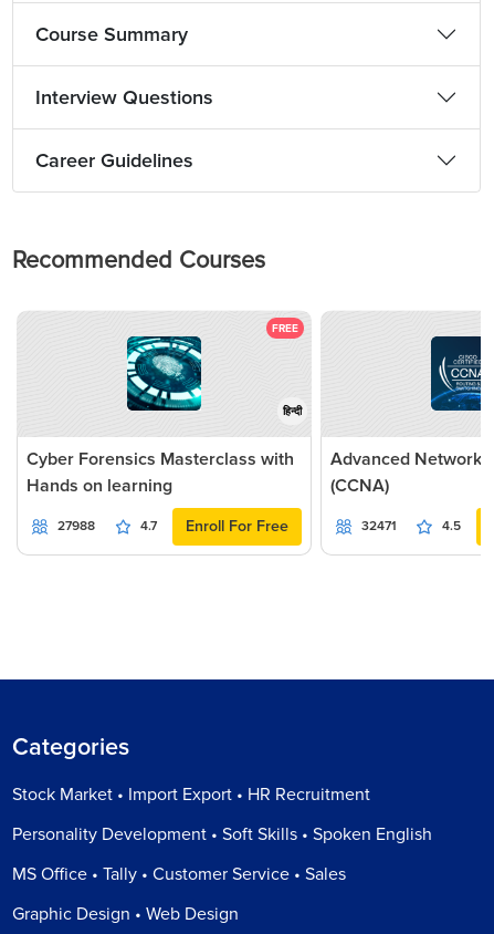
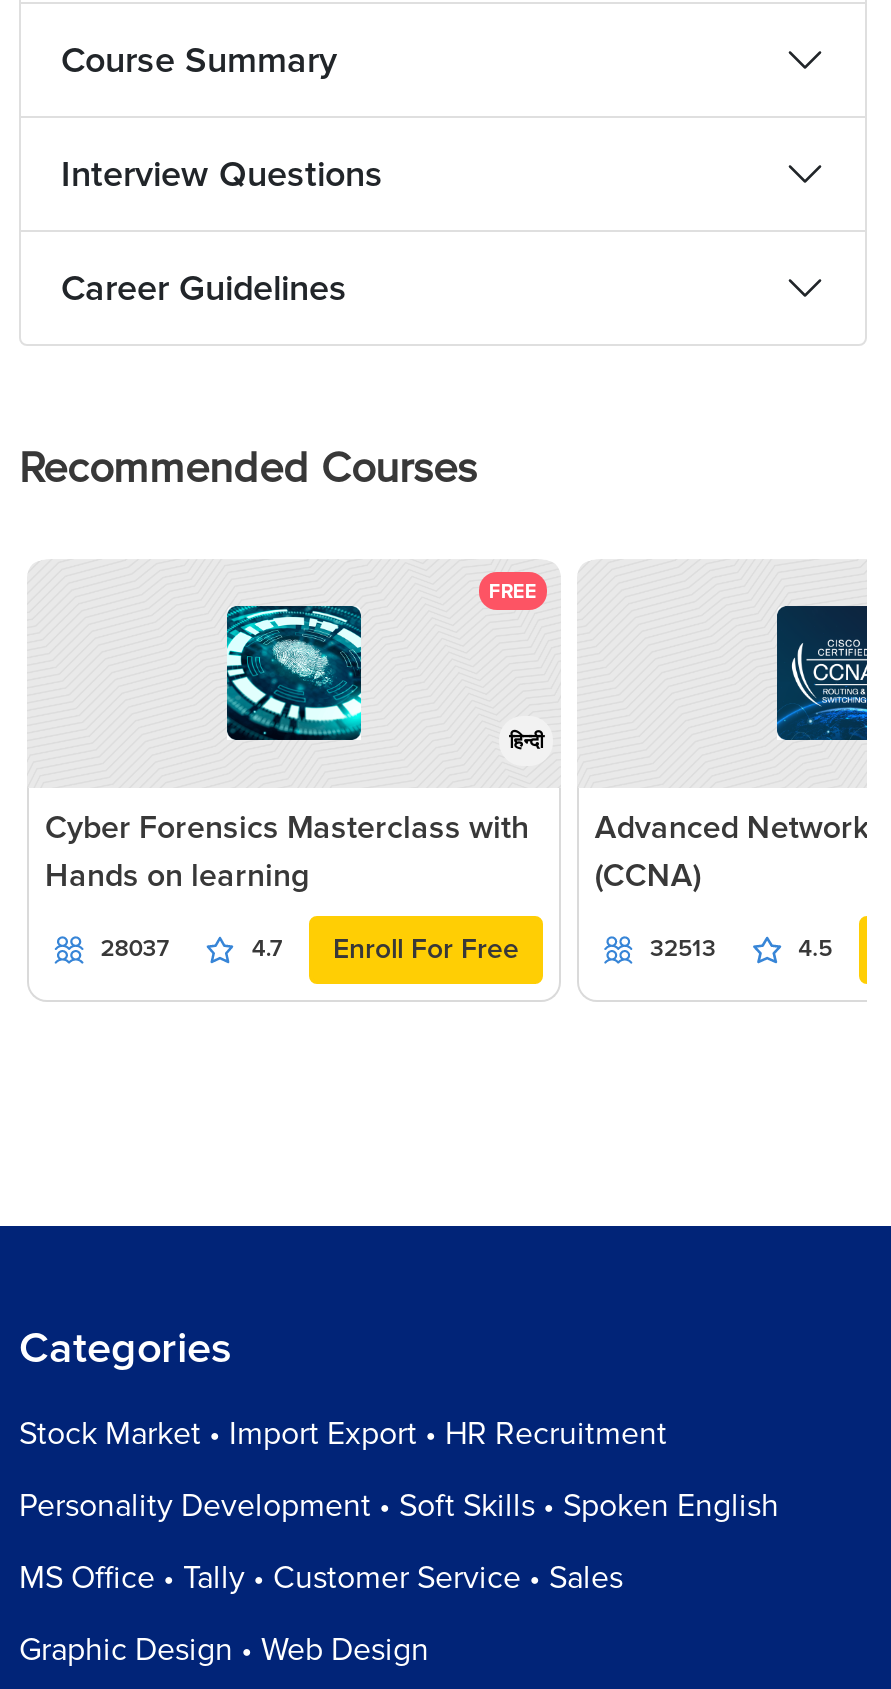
- 27988
+ 28037

- 32471
+ 32513
